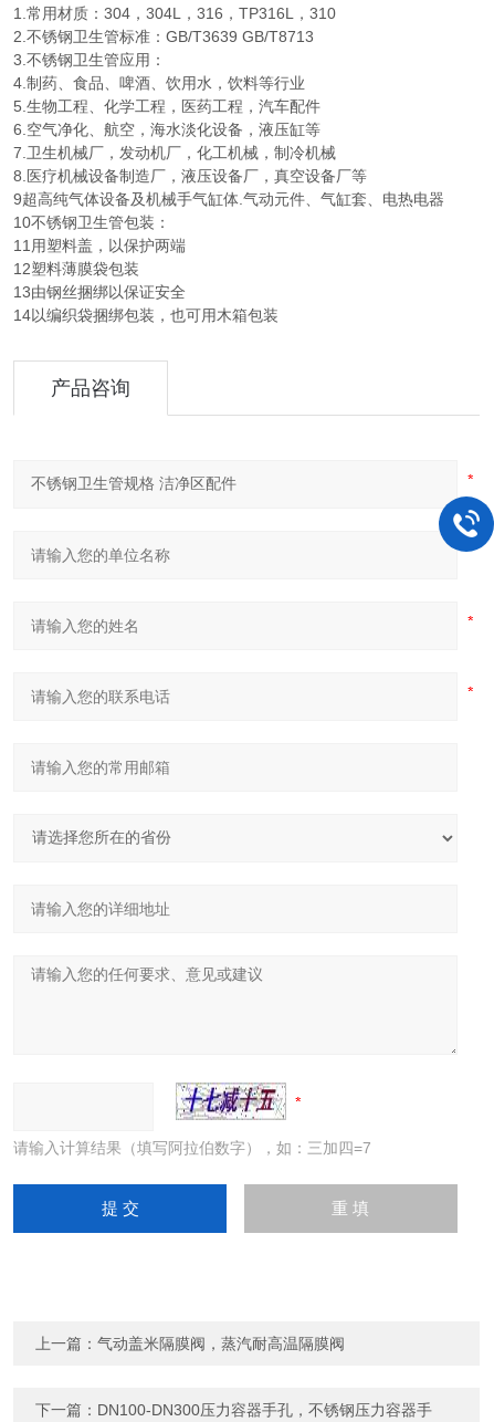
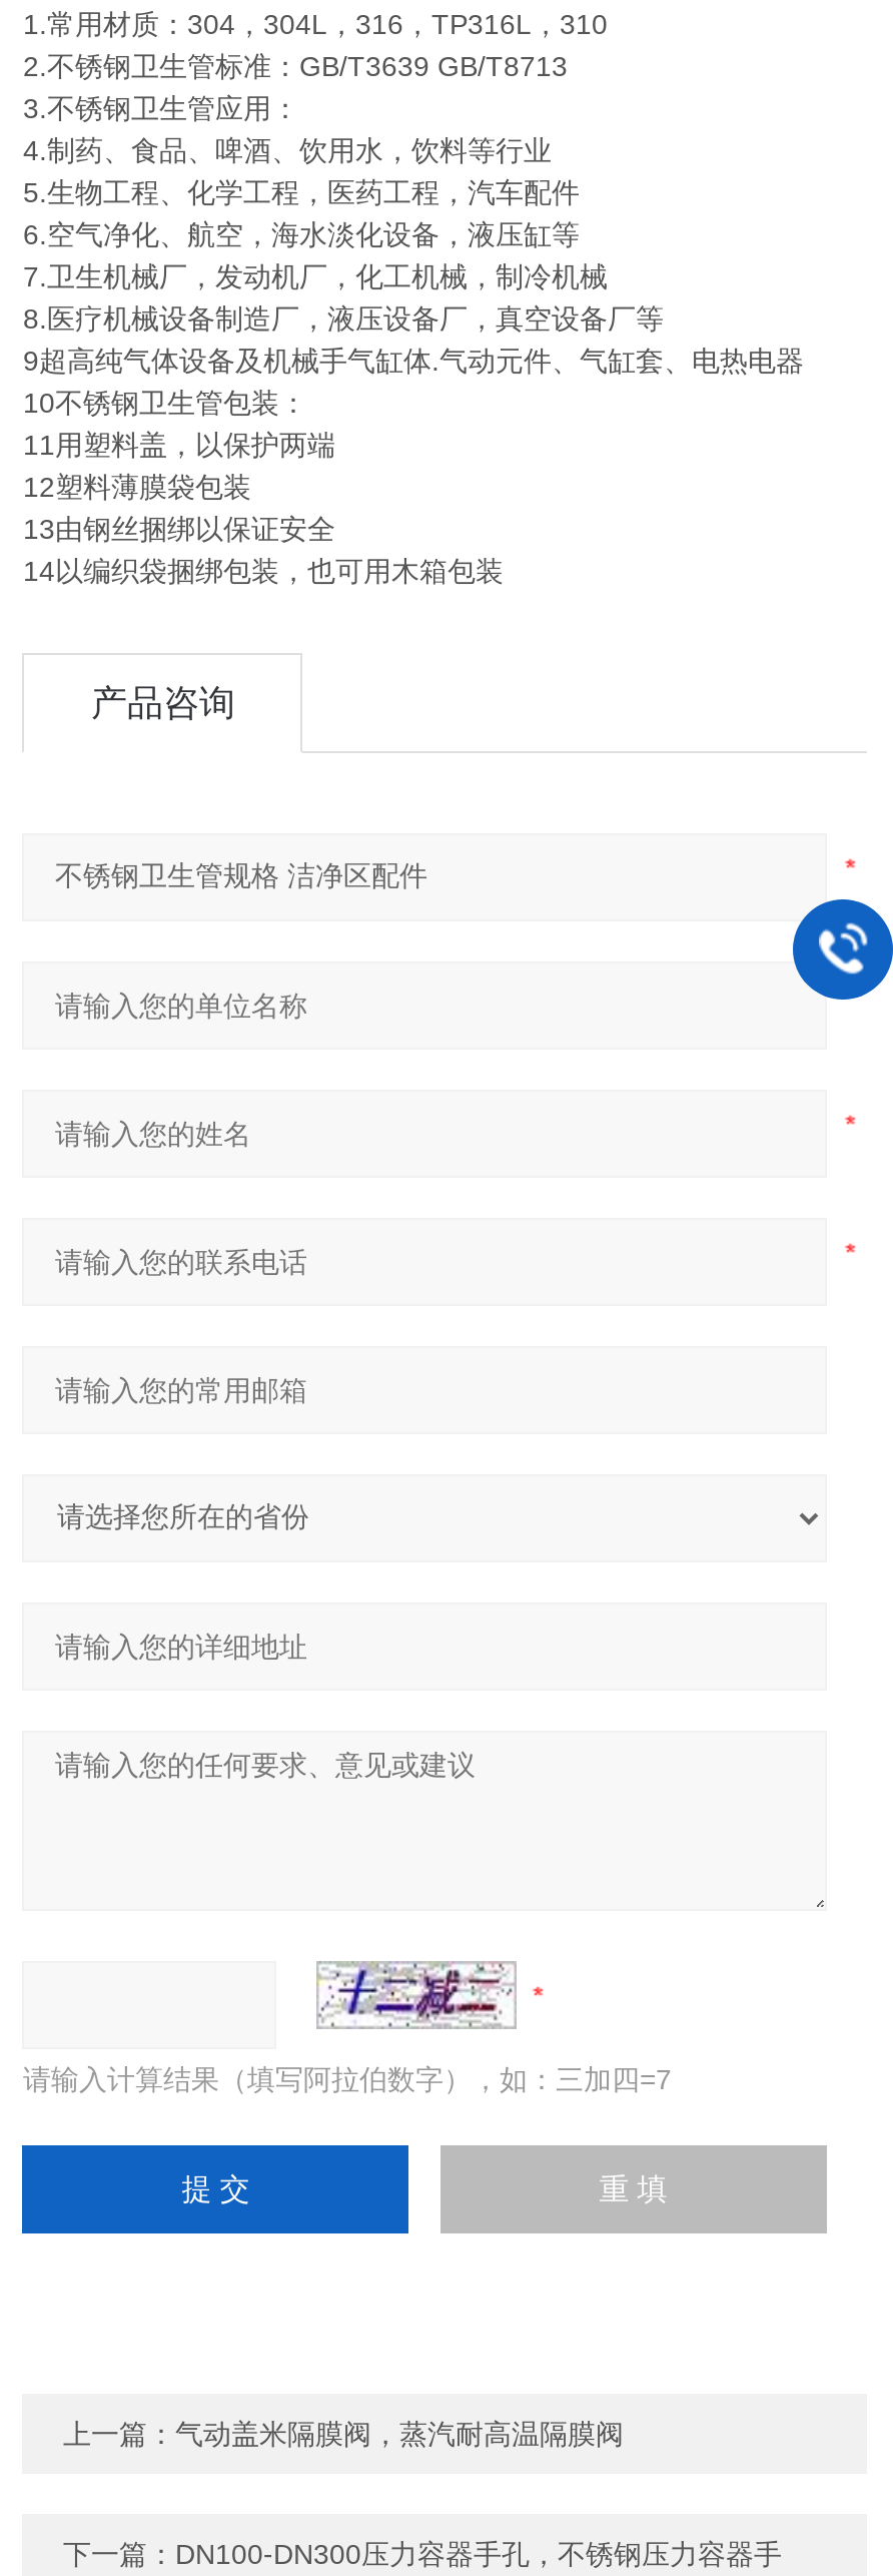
- [image]
+ [image]
